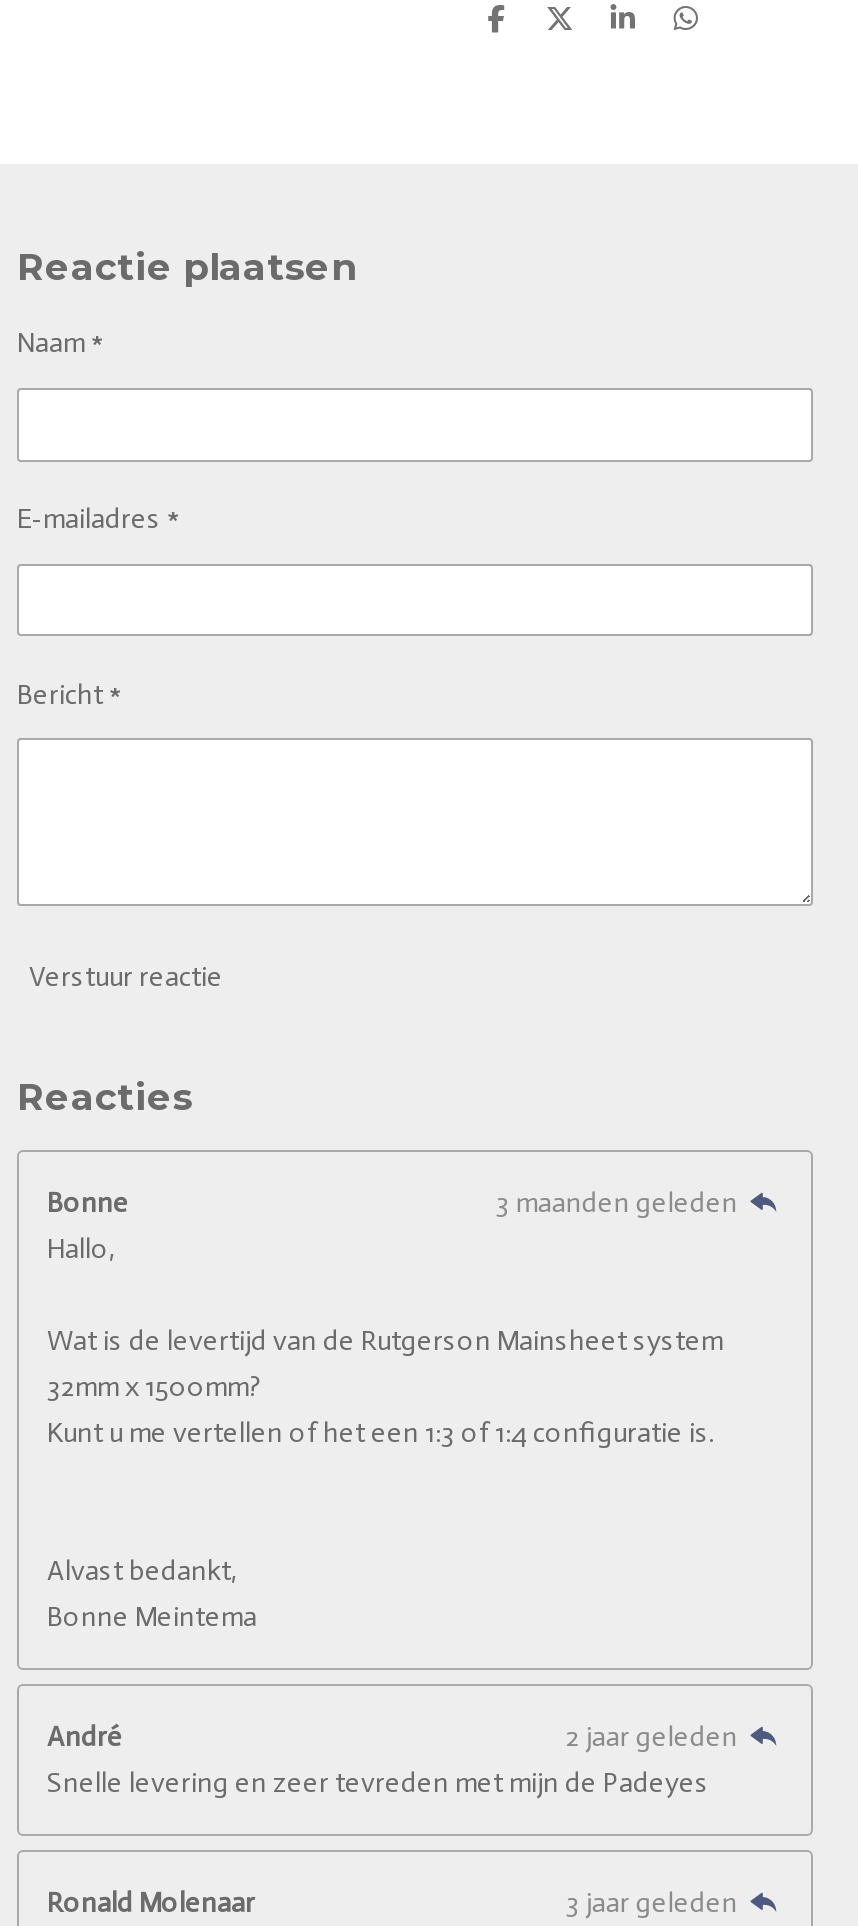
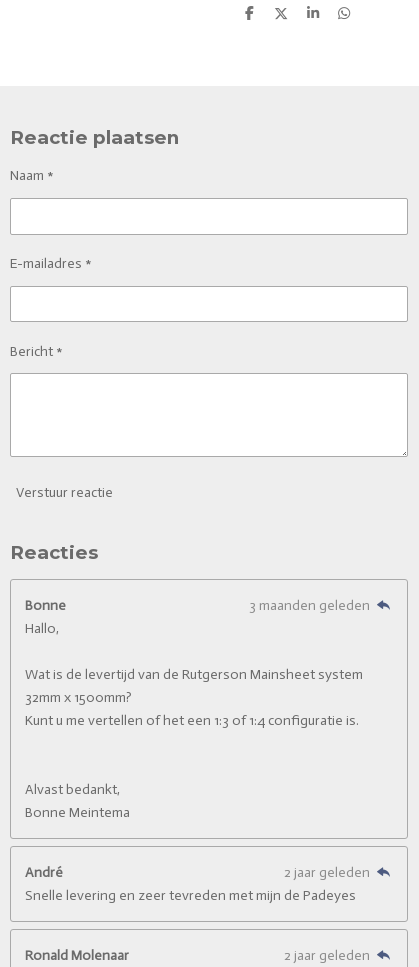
- 3 jaar geleden
+ 2 jaar geleden
